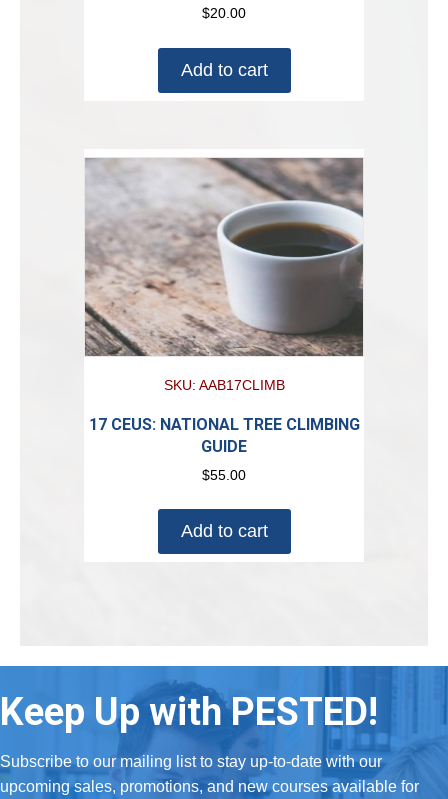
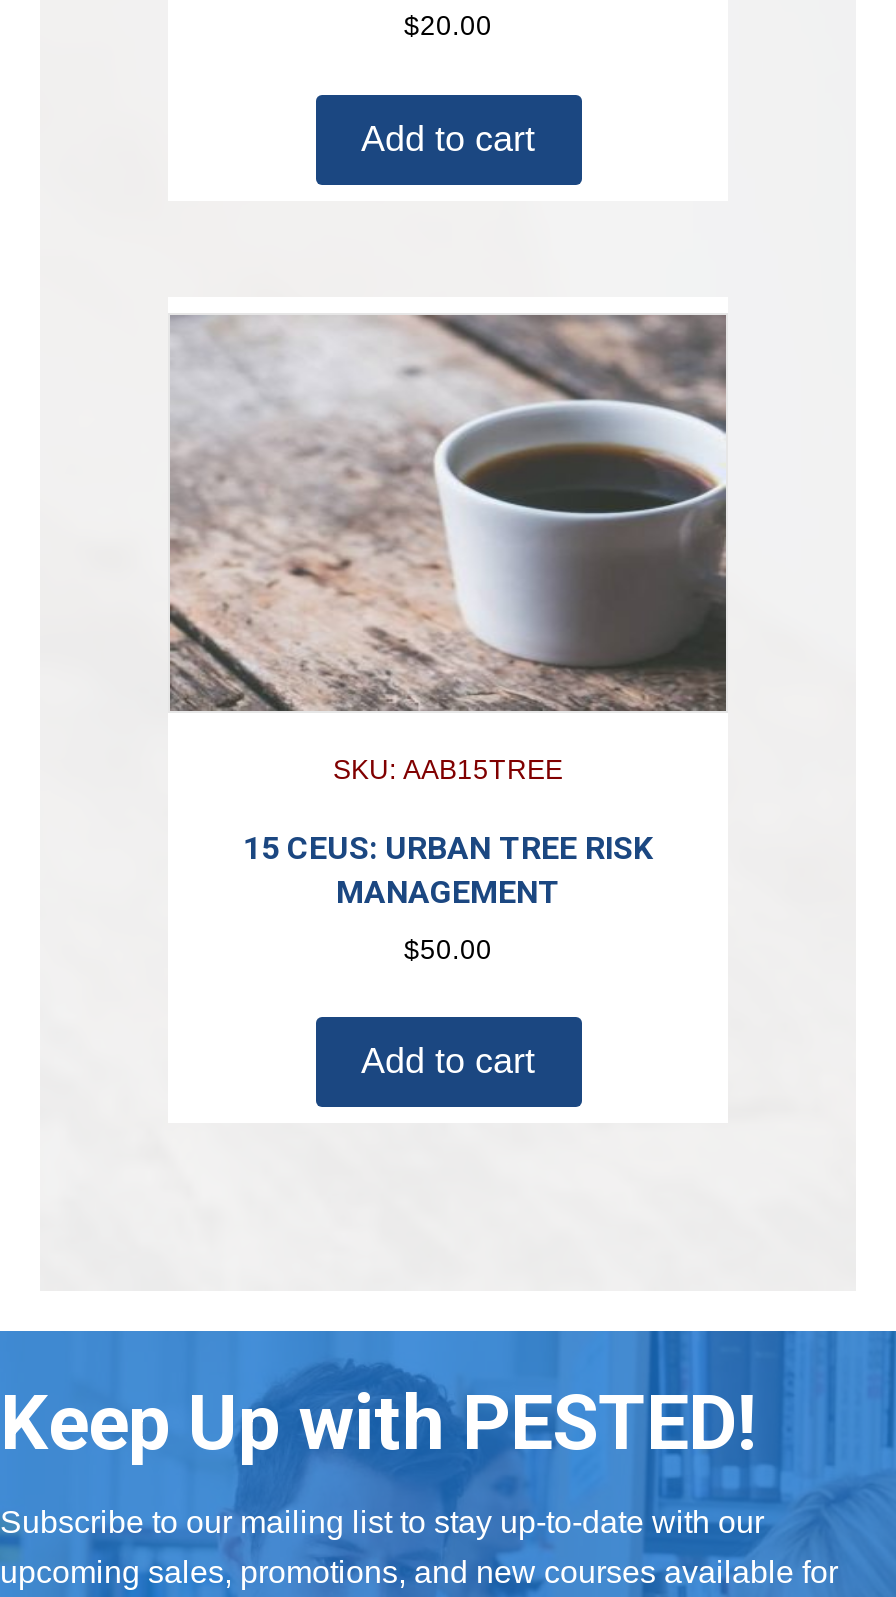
- SKU: AAB17CLIMB
+ SKU: AAB15TREE

- 17 CEUS: NATIONAL TREE CLIMBING
- GUIDE
+ 15 CEUS: URBAN TREE RISK
+ MANAGEMENT

- $55.00
+ $50.00
